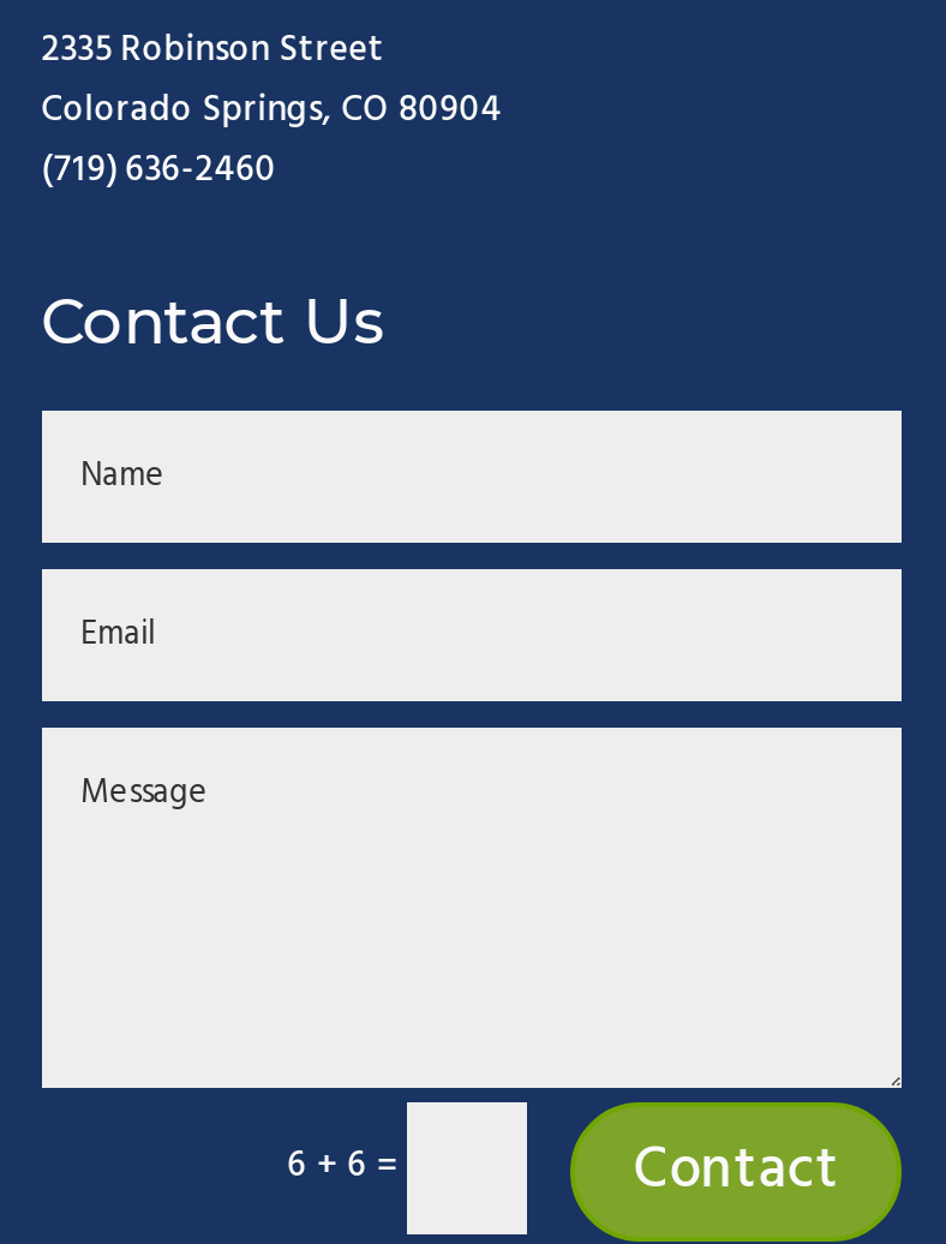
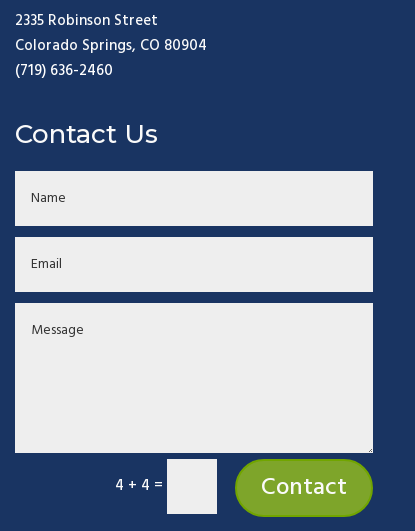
- 6 + 6 =
+ 4 + 4 =
